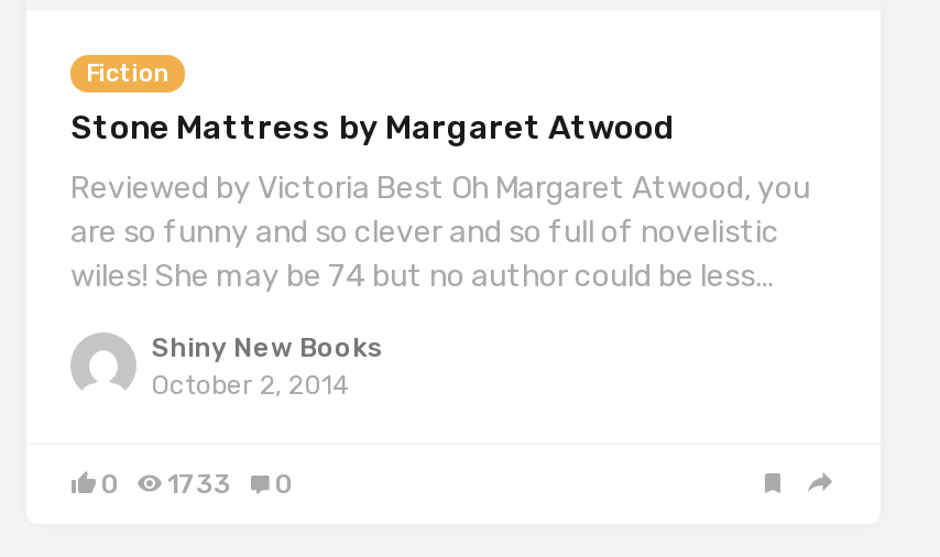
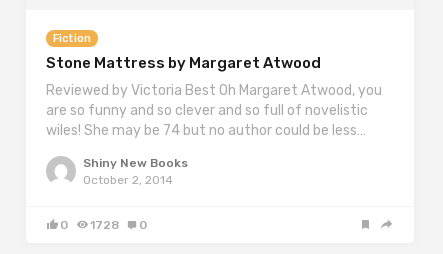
- 0 1733 0
+ 0 1728 0
